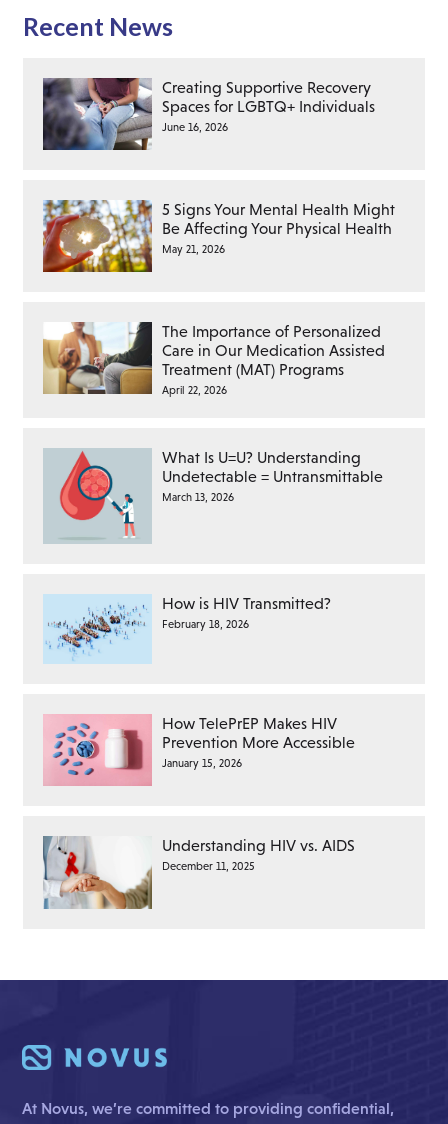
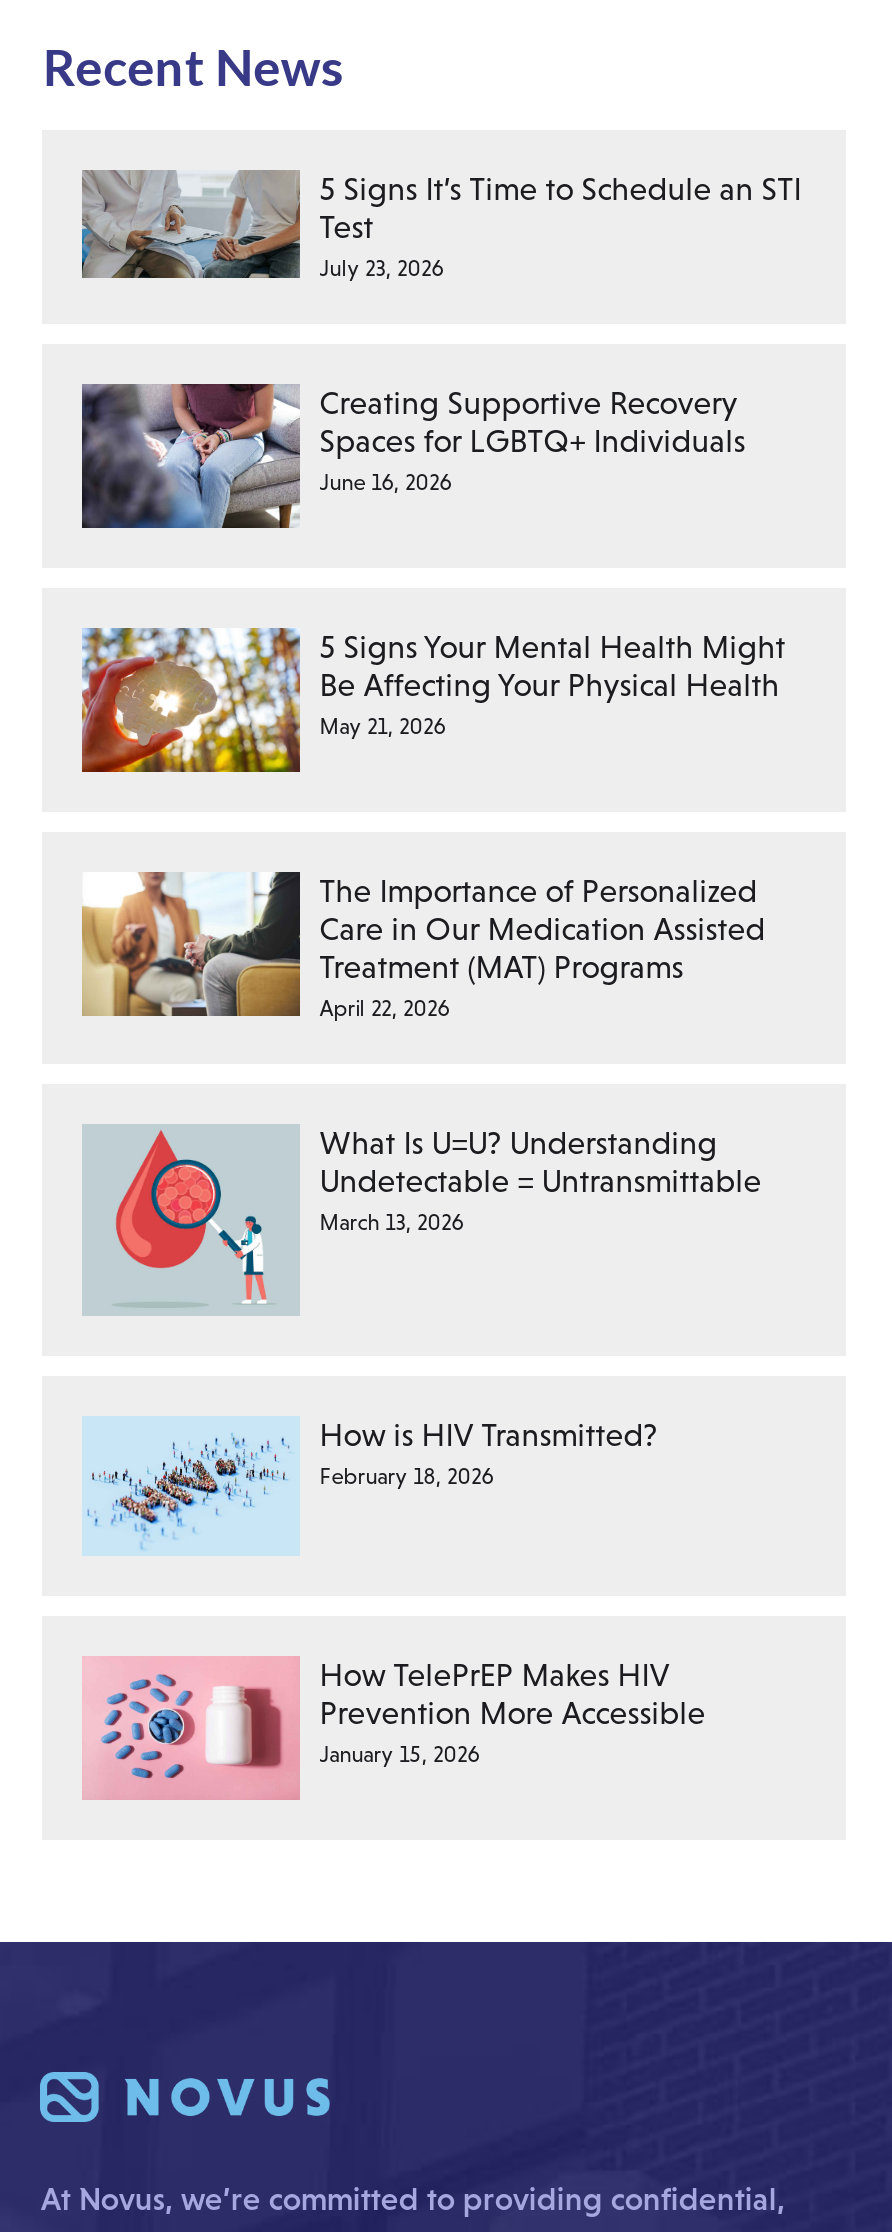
+ [image]
+ 5 Signs It’s Time to Schedule an STI
+ Test
+ July 23, 2026

moved down: [image] | Creating Supportive Recovery | Spaces for LGBTQ+ Individuals | ... | Prevention More Accessible | January 15, 2026

- [image]
- Understanding HIV vs. AIDS
- December 11, 2025
